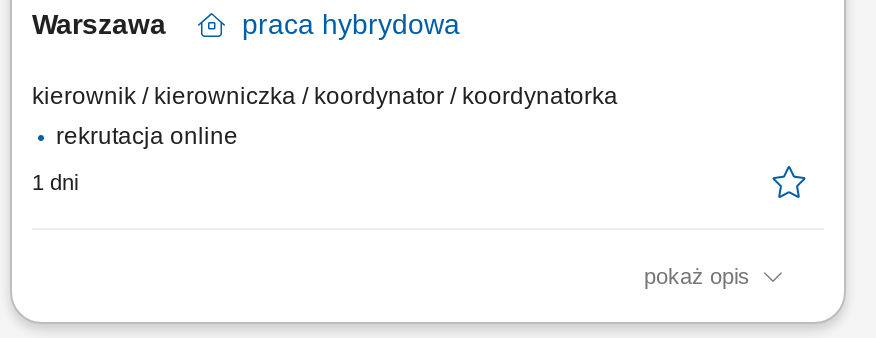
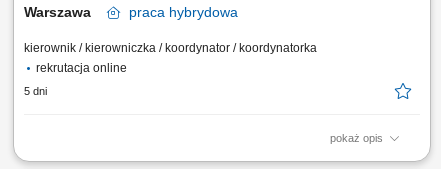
- 1 dni
+ 5 dni
